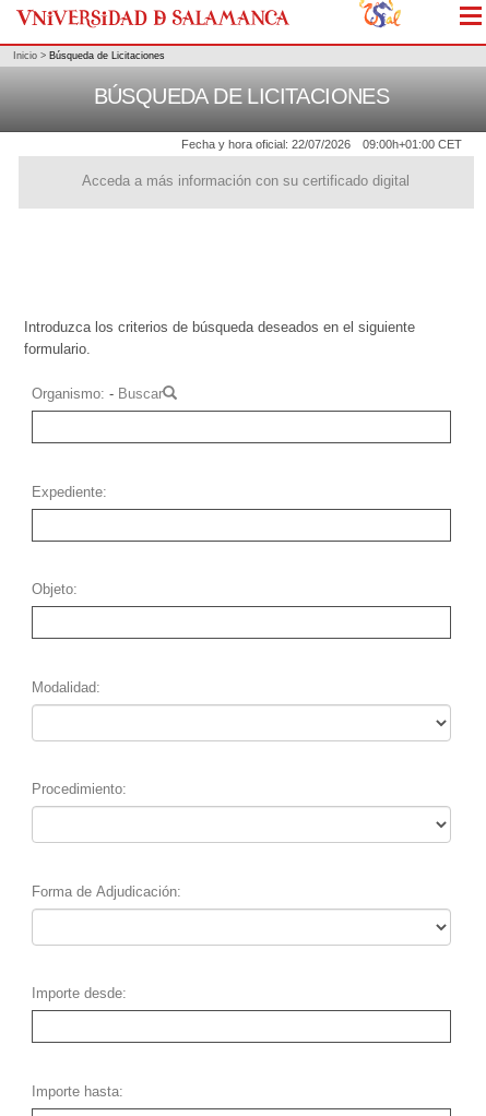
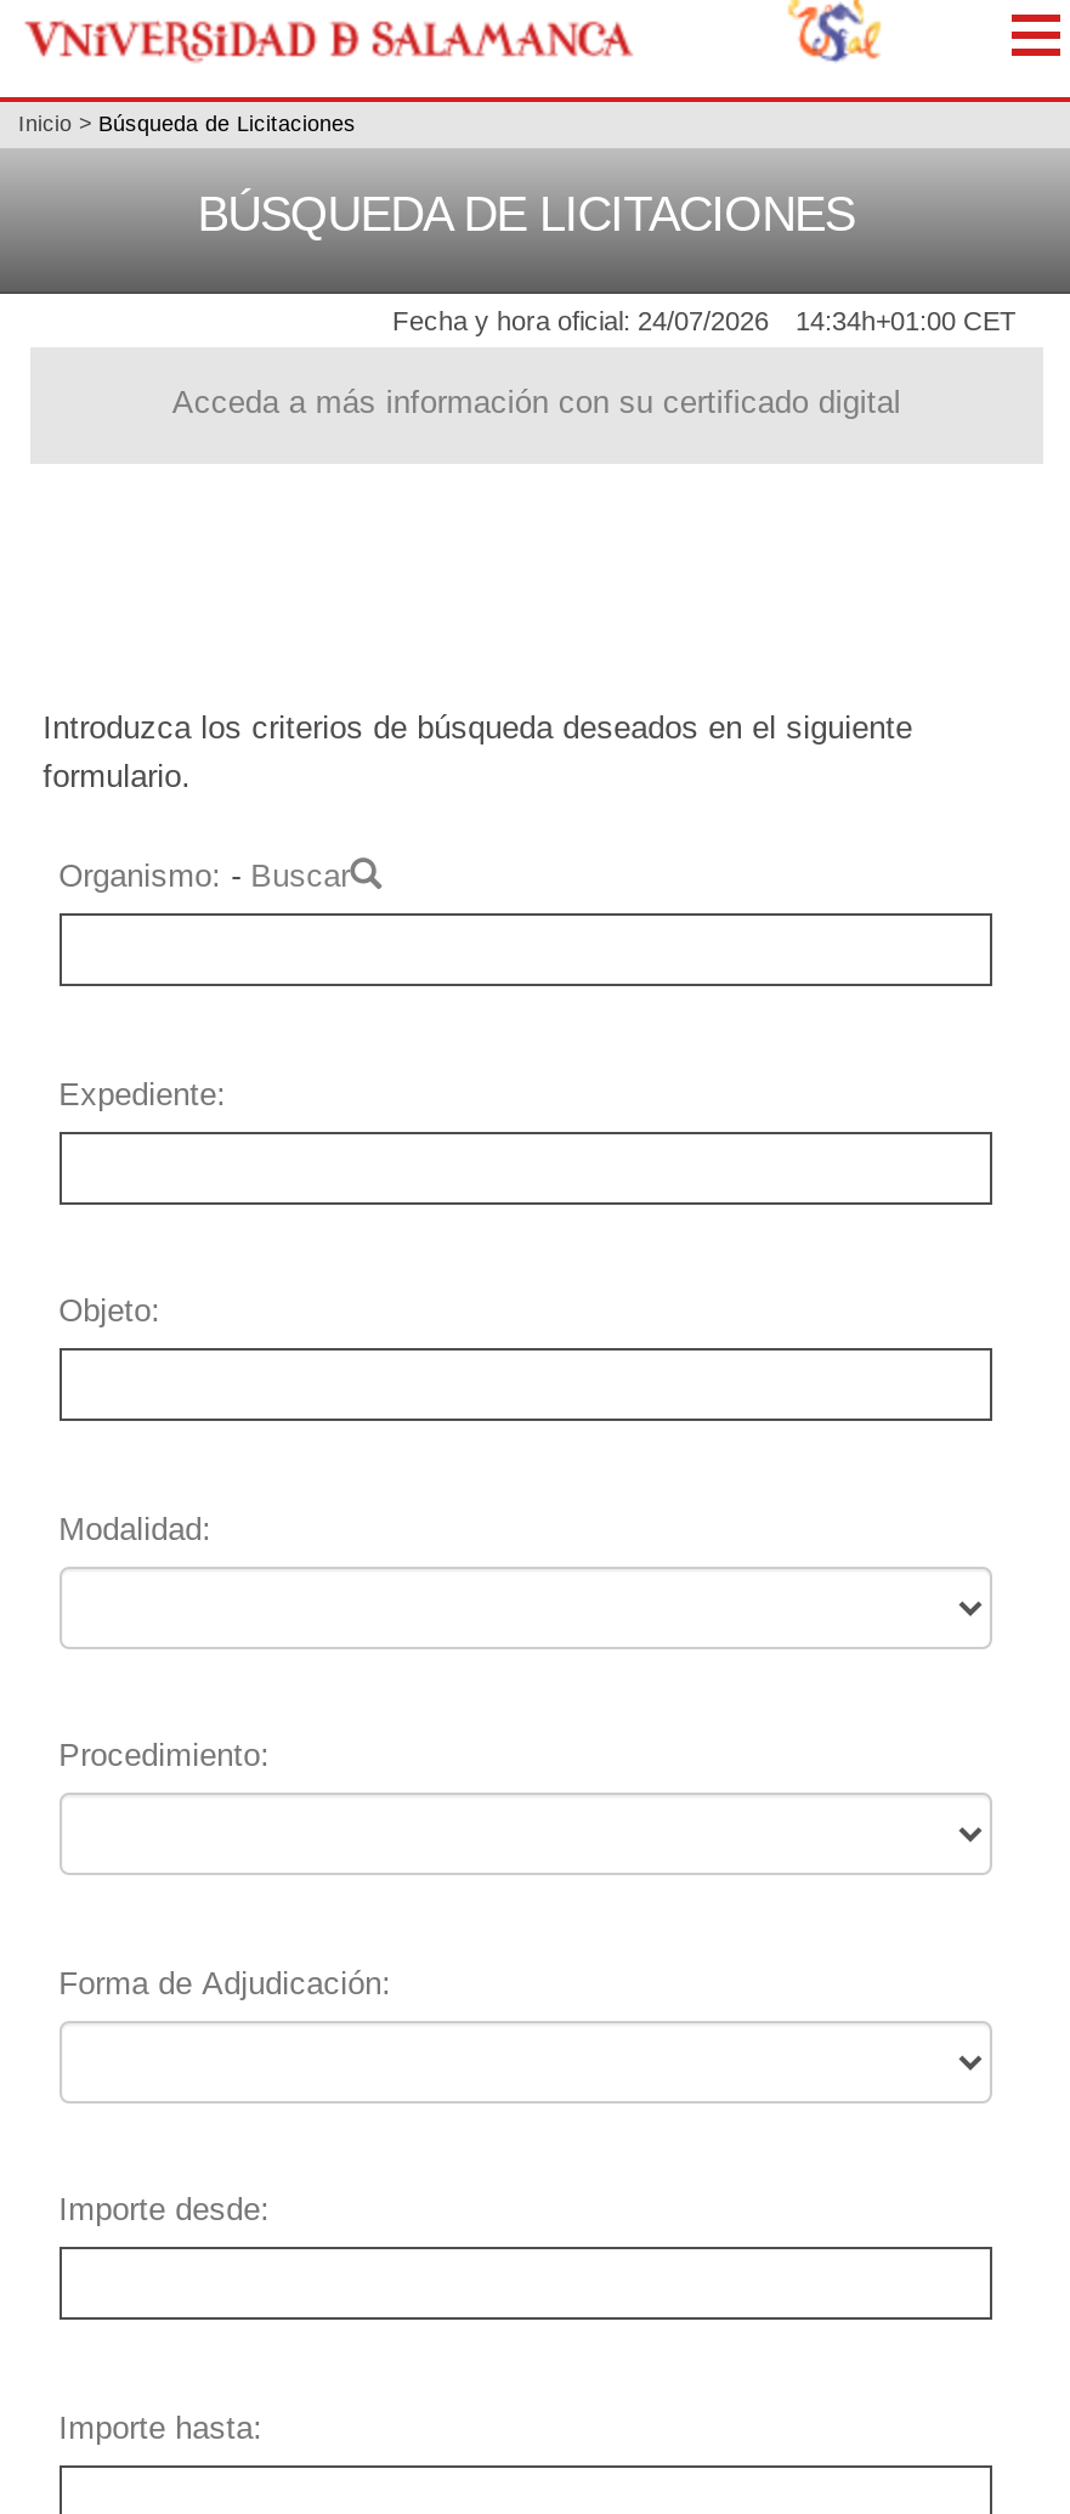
- Fecha y hora oficial: 22/07/2026
+ Fecha y hora oficial: 24/07/2026

- 09:00h+01:00 CET
+ 14:34h+01:00 CET
